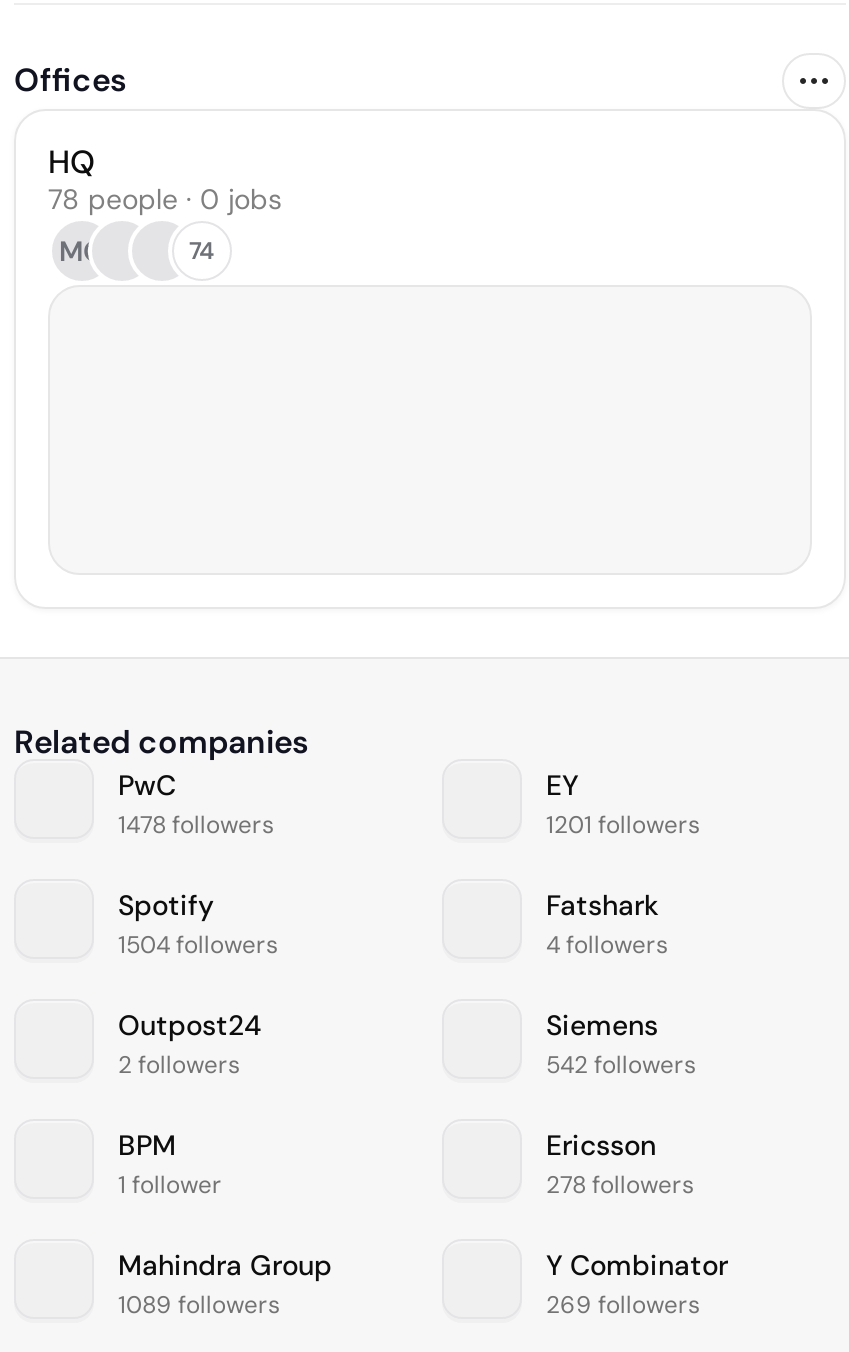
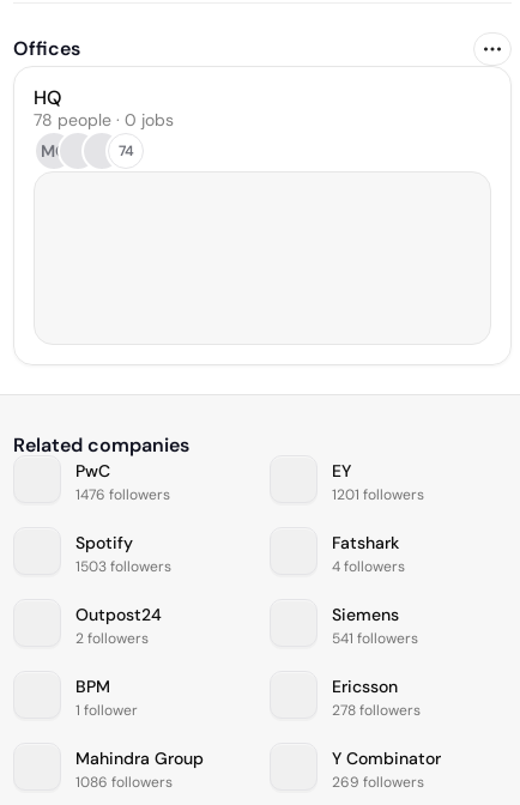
- 1478 followers
+ 1476 followers

- 1504 followers
+ 1503 followers

- 542 followers
+ 541 followers

- 1089 followers
+ 1086 followers
